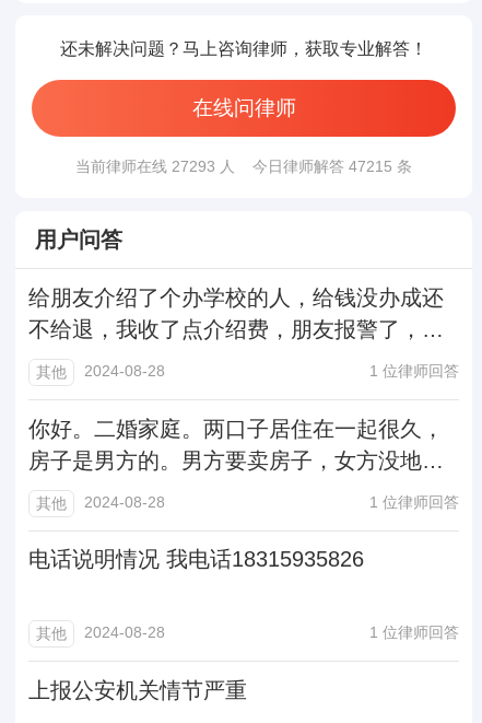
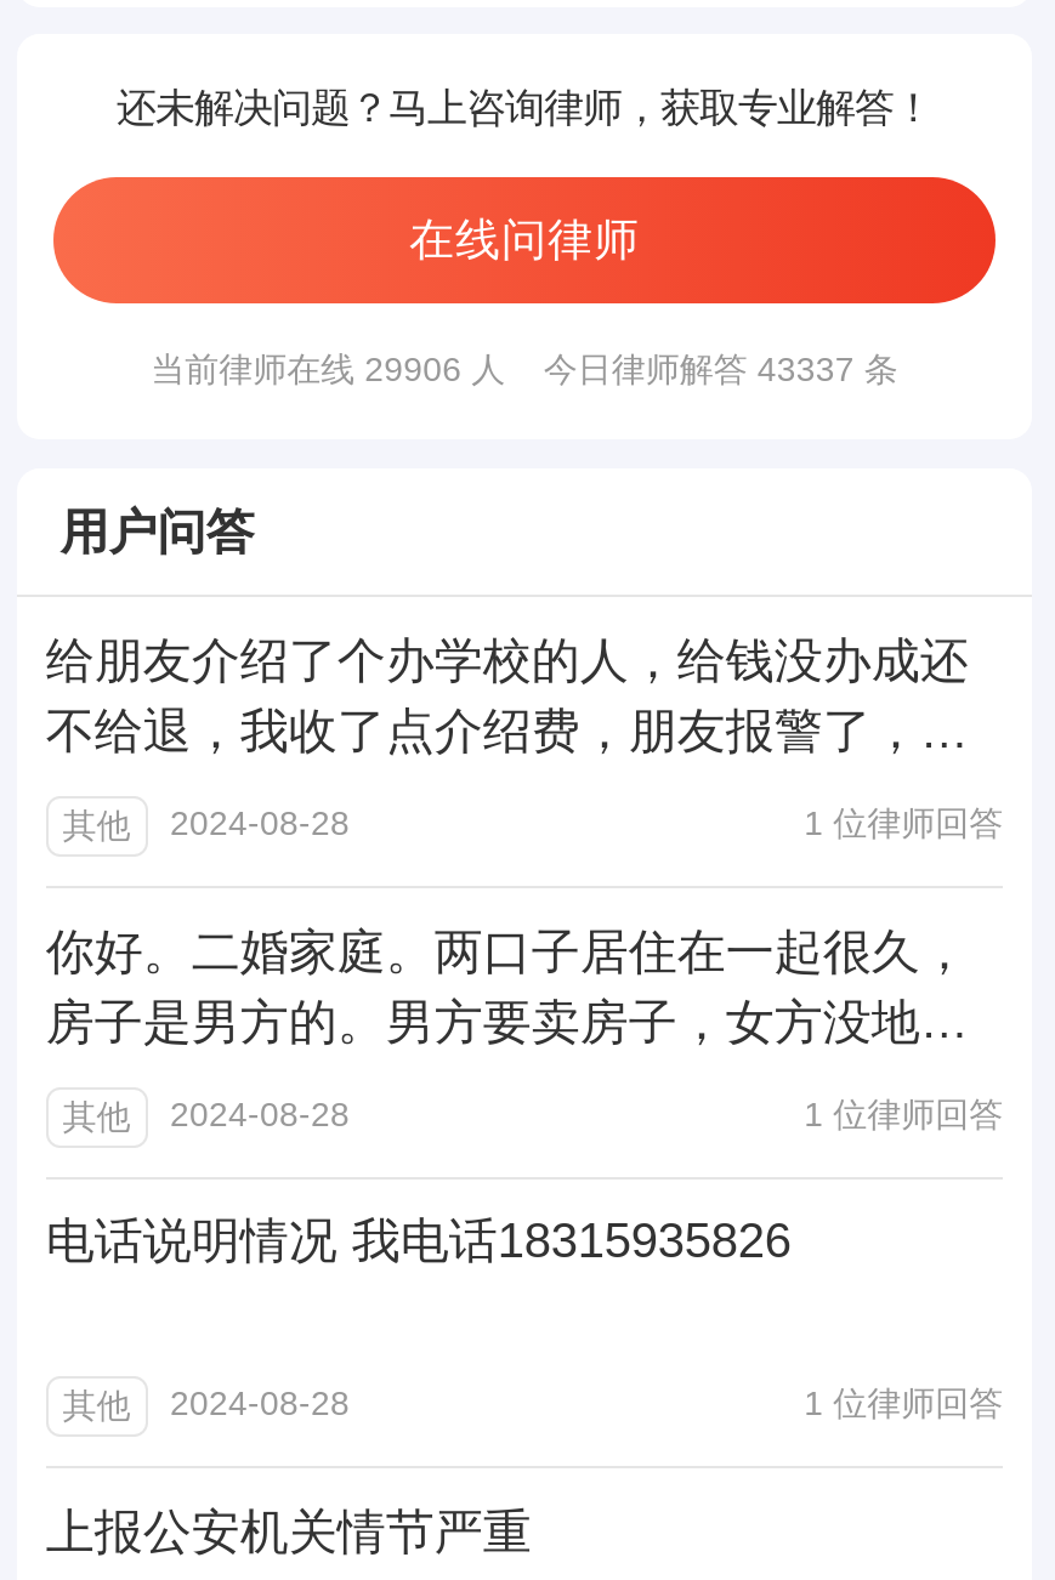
- 当前律师在线 27293 人
+ 当前律师在线 29906 人

- 今日律师解答 47215 条
+ 今日律师解答 43337 条
